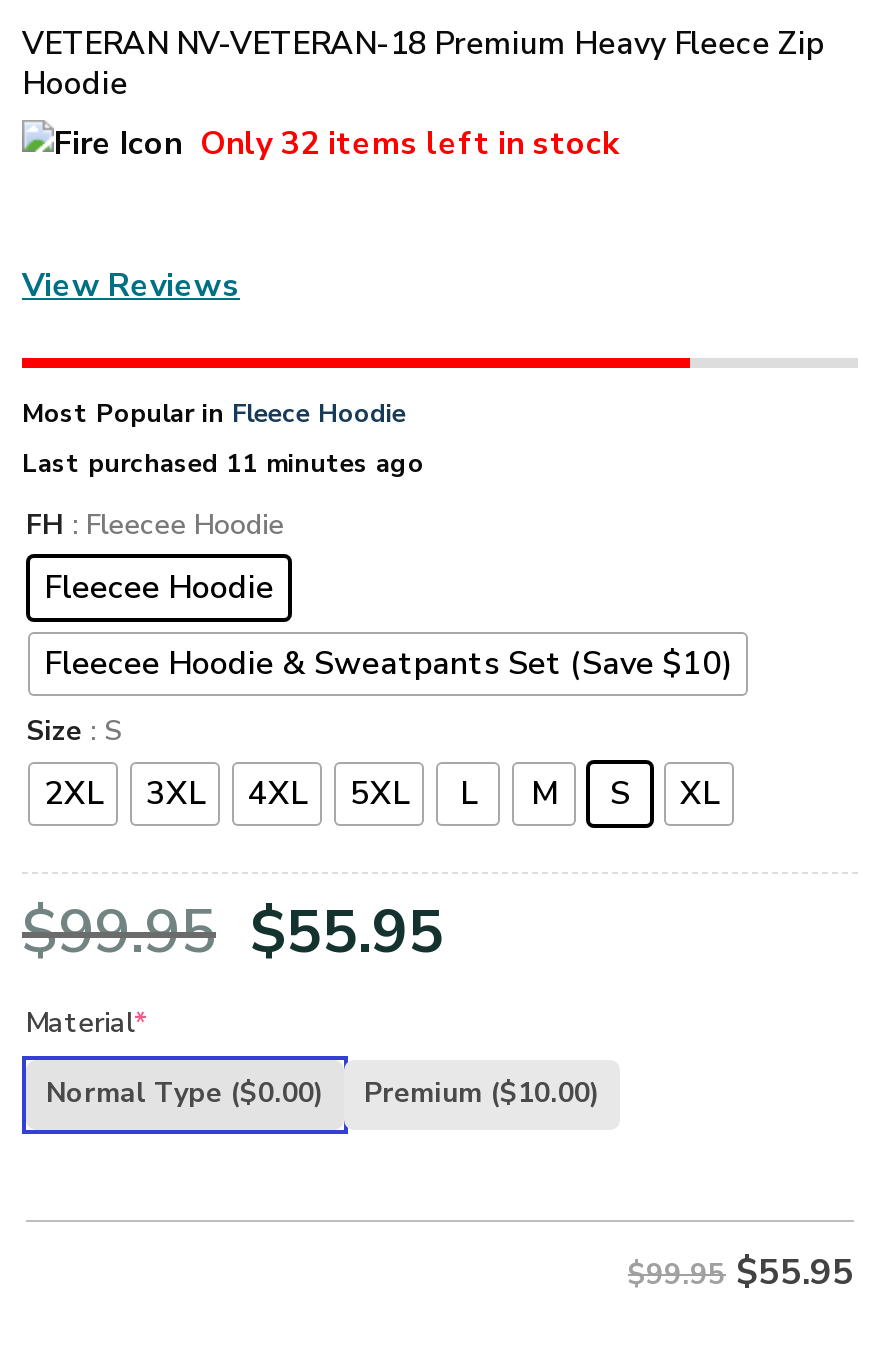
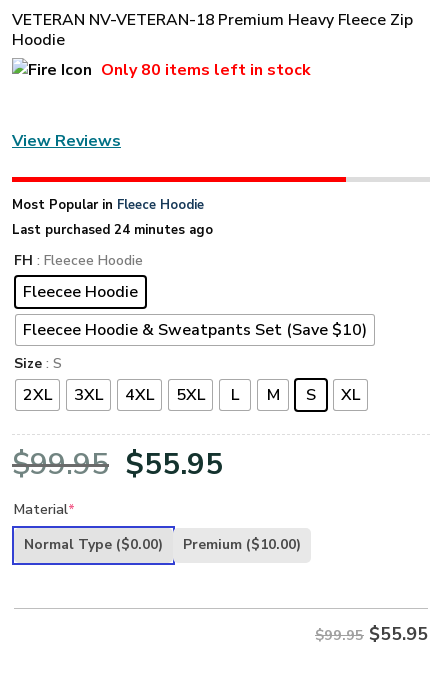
- Only 32 items left in stock
+ Only 80 items left in stock

- Last purchased 11 minutes ago
+ Last purchased 24 minutes ago
